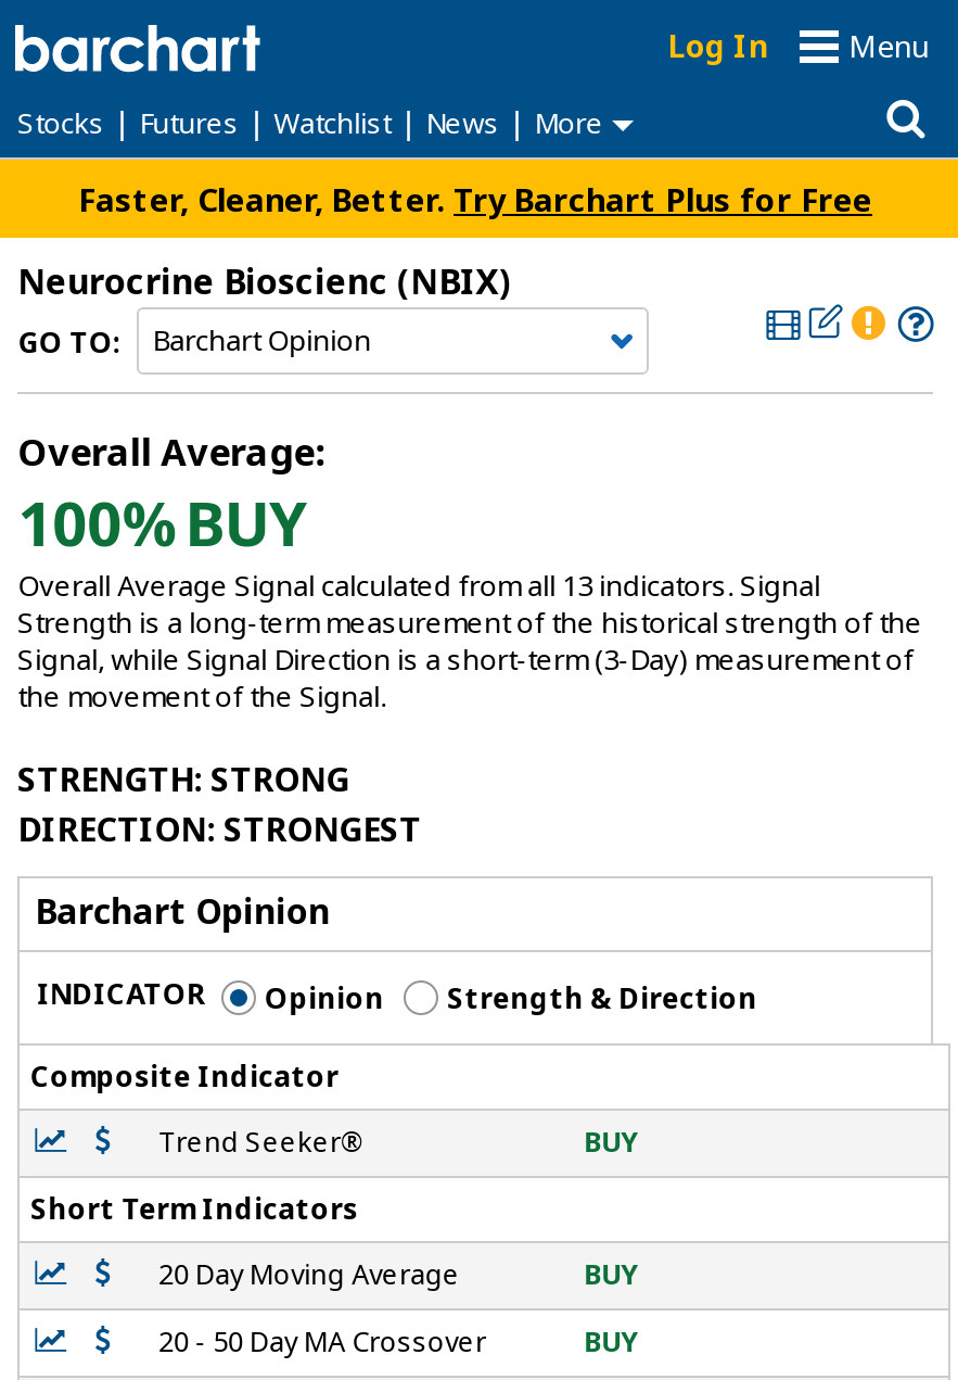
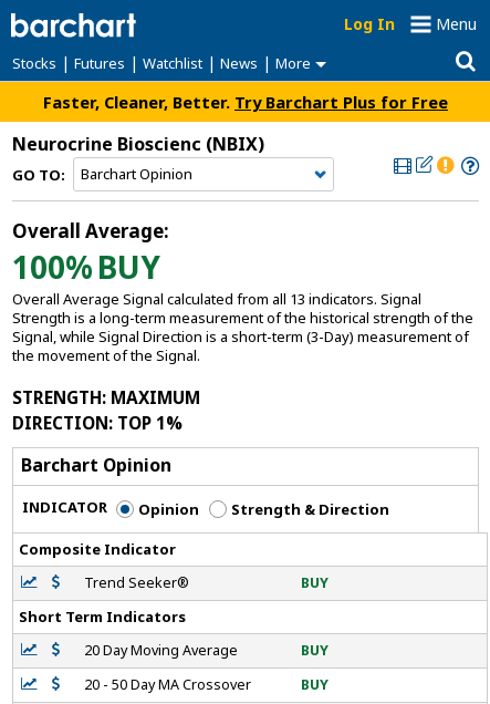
- STRENGTH: STRONG
- DIRECTION: STRONGEST
+ STRENGTH: MAXIMUM
+ DIRECTION: TOP 1%
